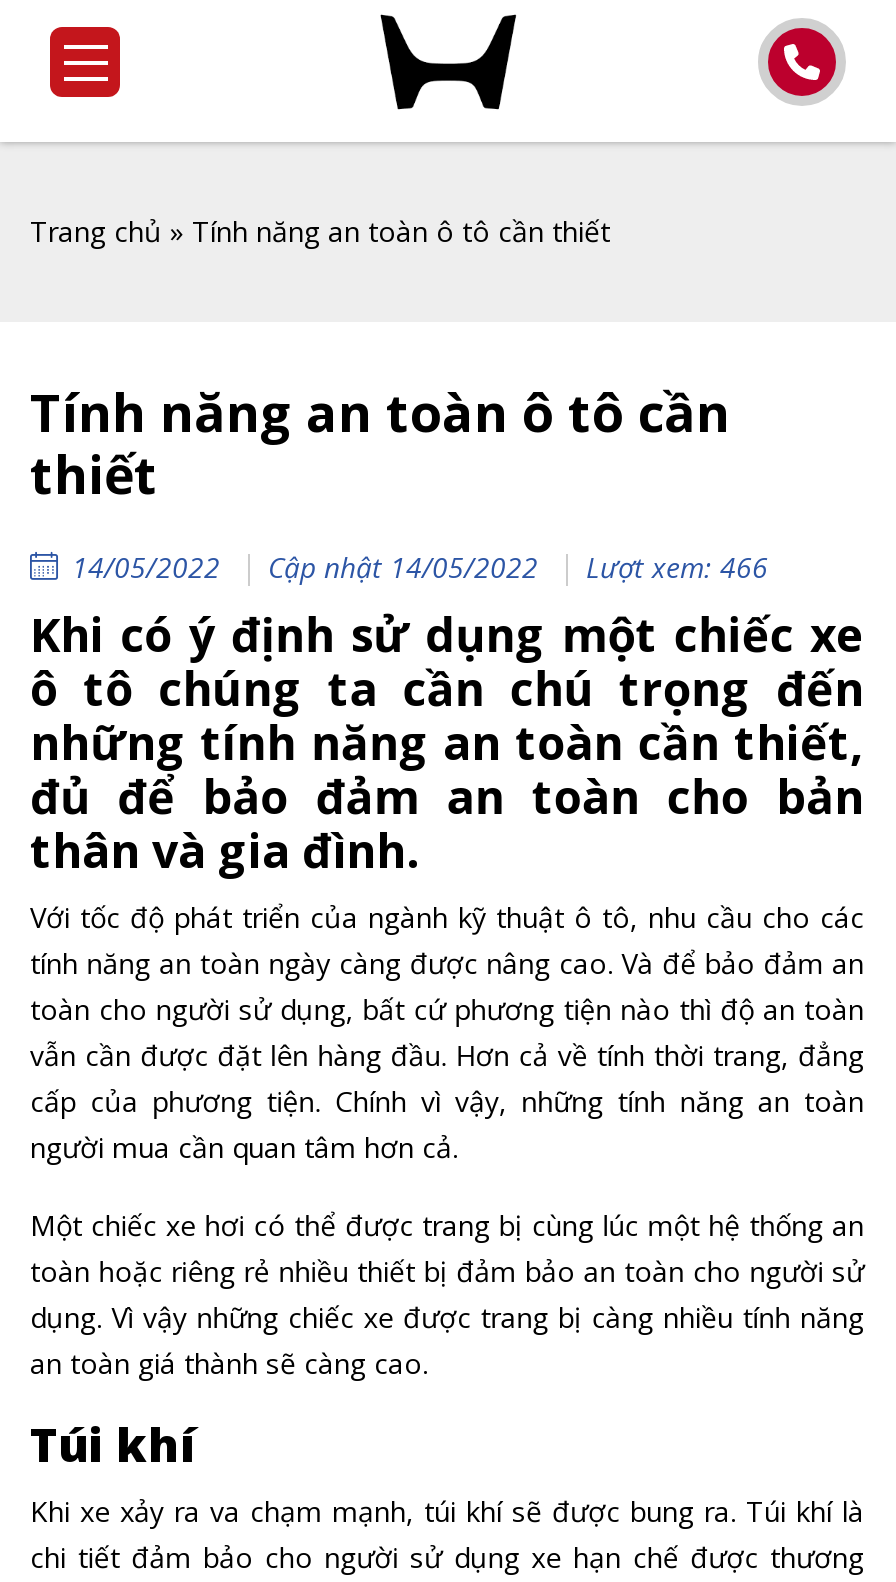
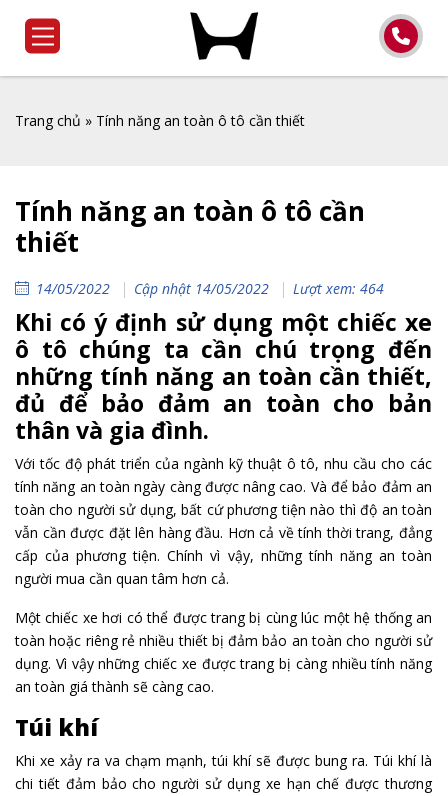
- 14/05/2022 Cập nhật 14/05/2022 Lượt xem: 466
+ 14/05/2022 Cập nhật 14/05/2022 Lượt xem: 464
